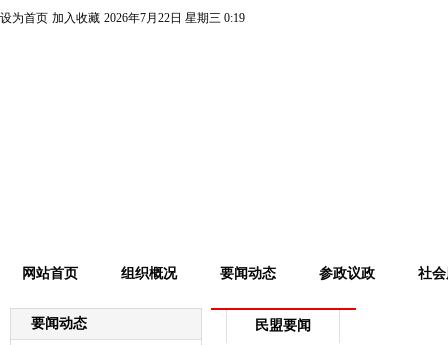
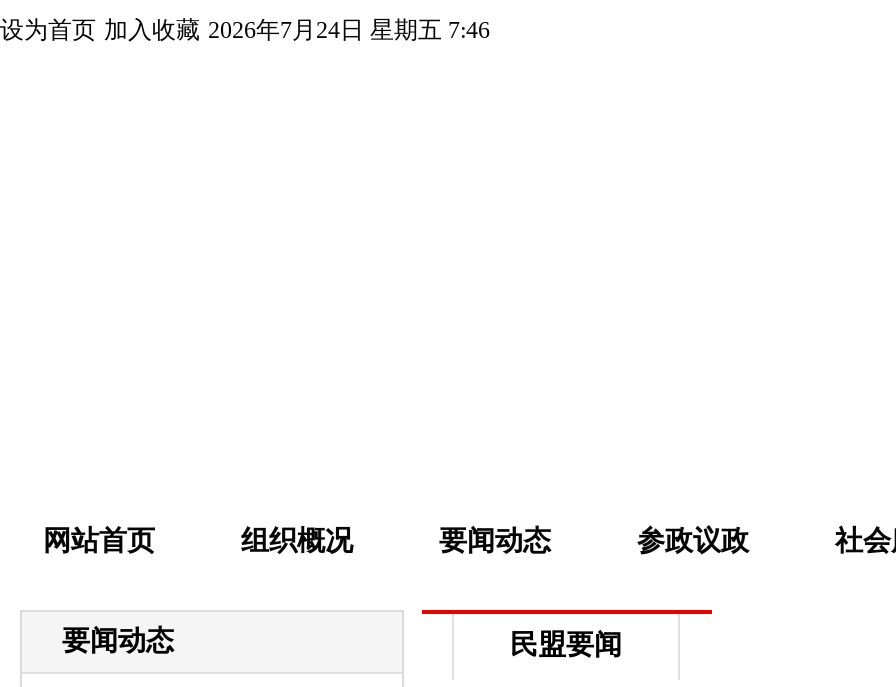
- 设为首页 加入收藏 2026年7月22日 星期三 0:19
+ 设为首页 加入收藏 2026年7月24日 星期五 7:46
